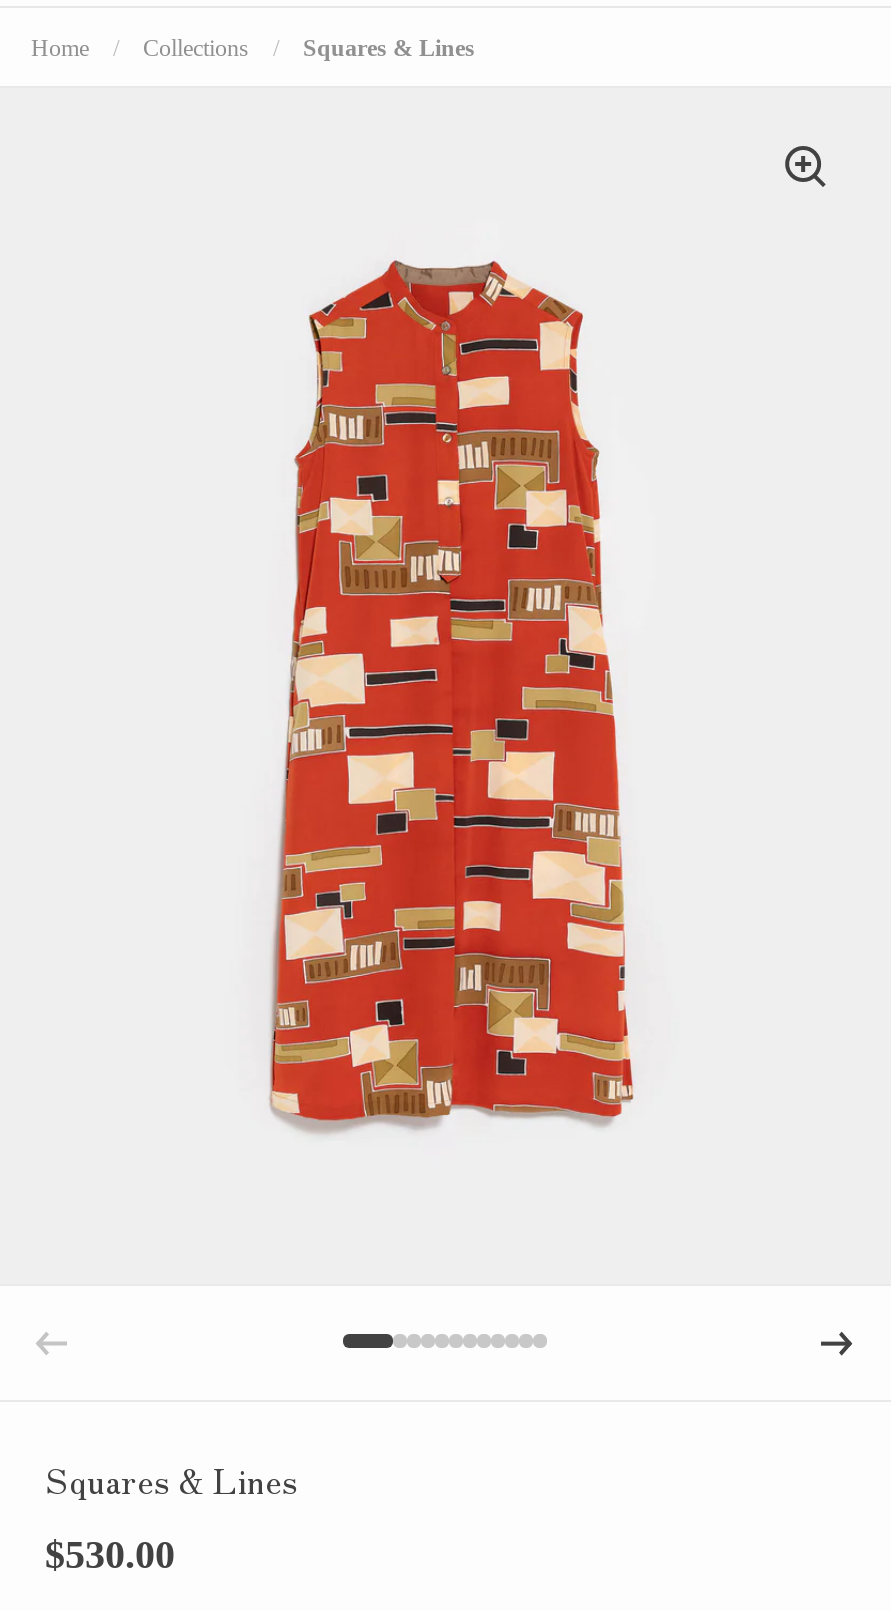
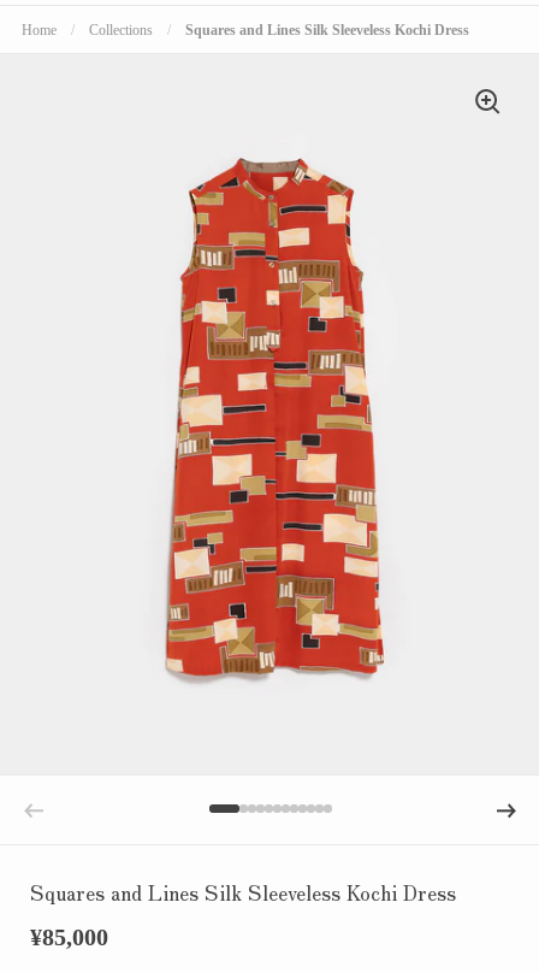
- Squares & Lines
+ Squares and Lines Silk Sleeveless Kochi Dress

- Squares & Lines
+ Squares and Lines Silk Sleeveless Kochi Dress

- $530.00
+ ¥85,000
